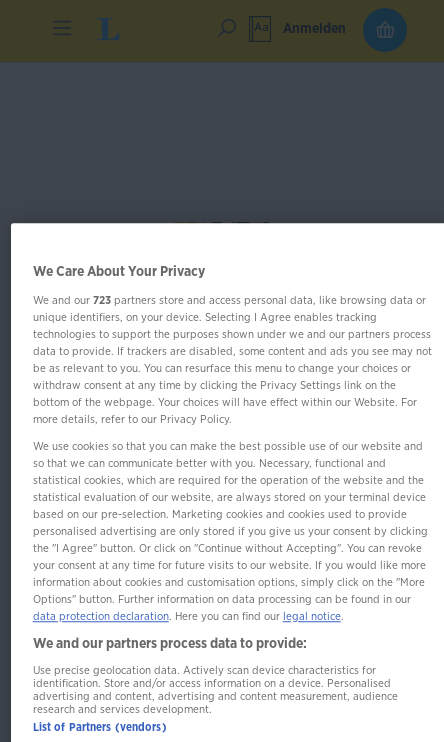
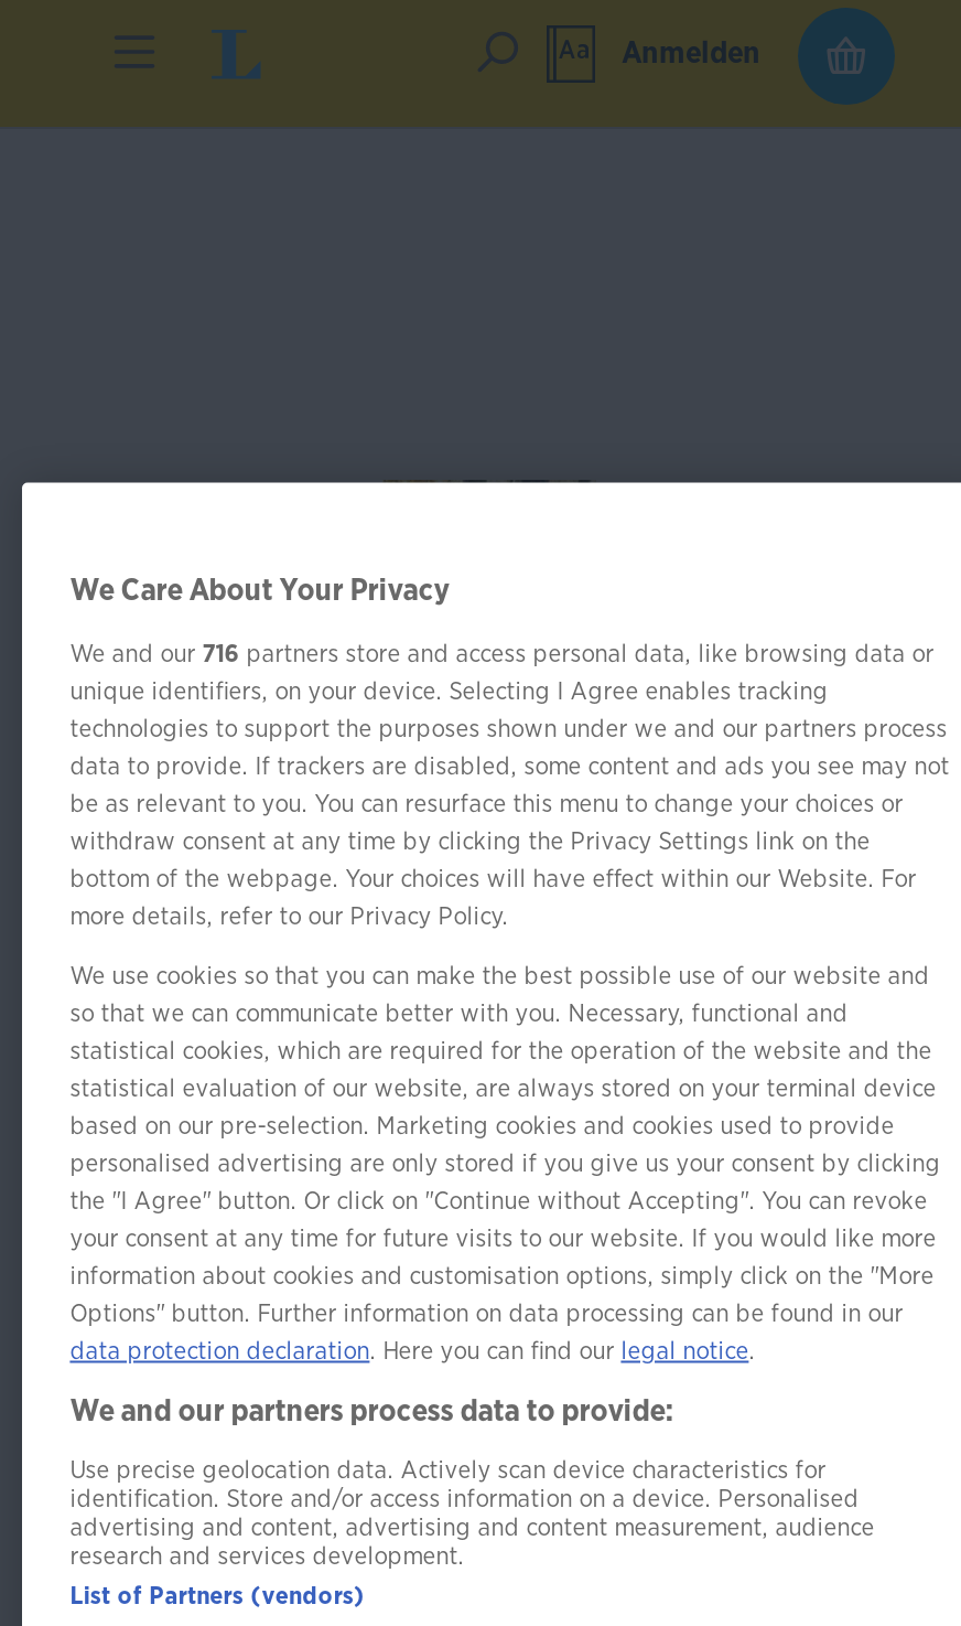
- We and our 723 partners store and access personal data, like browsing data or
+ We and our 716 partners store and access personal data, like browsing data or
